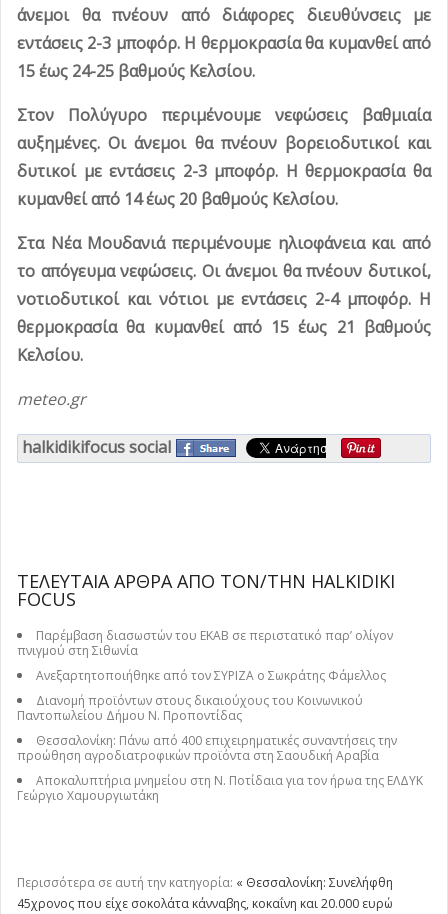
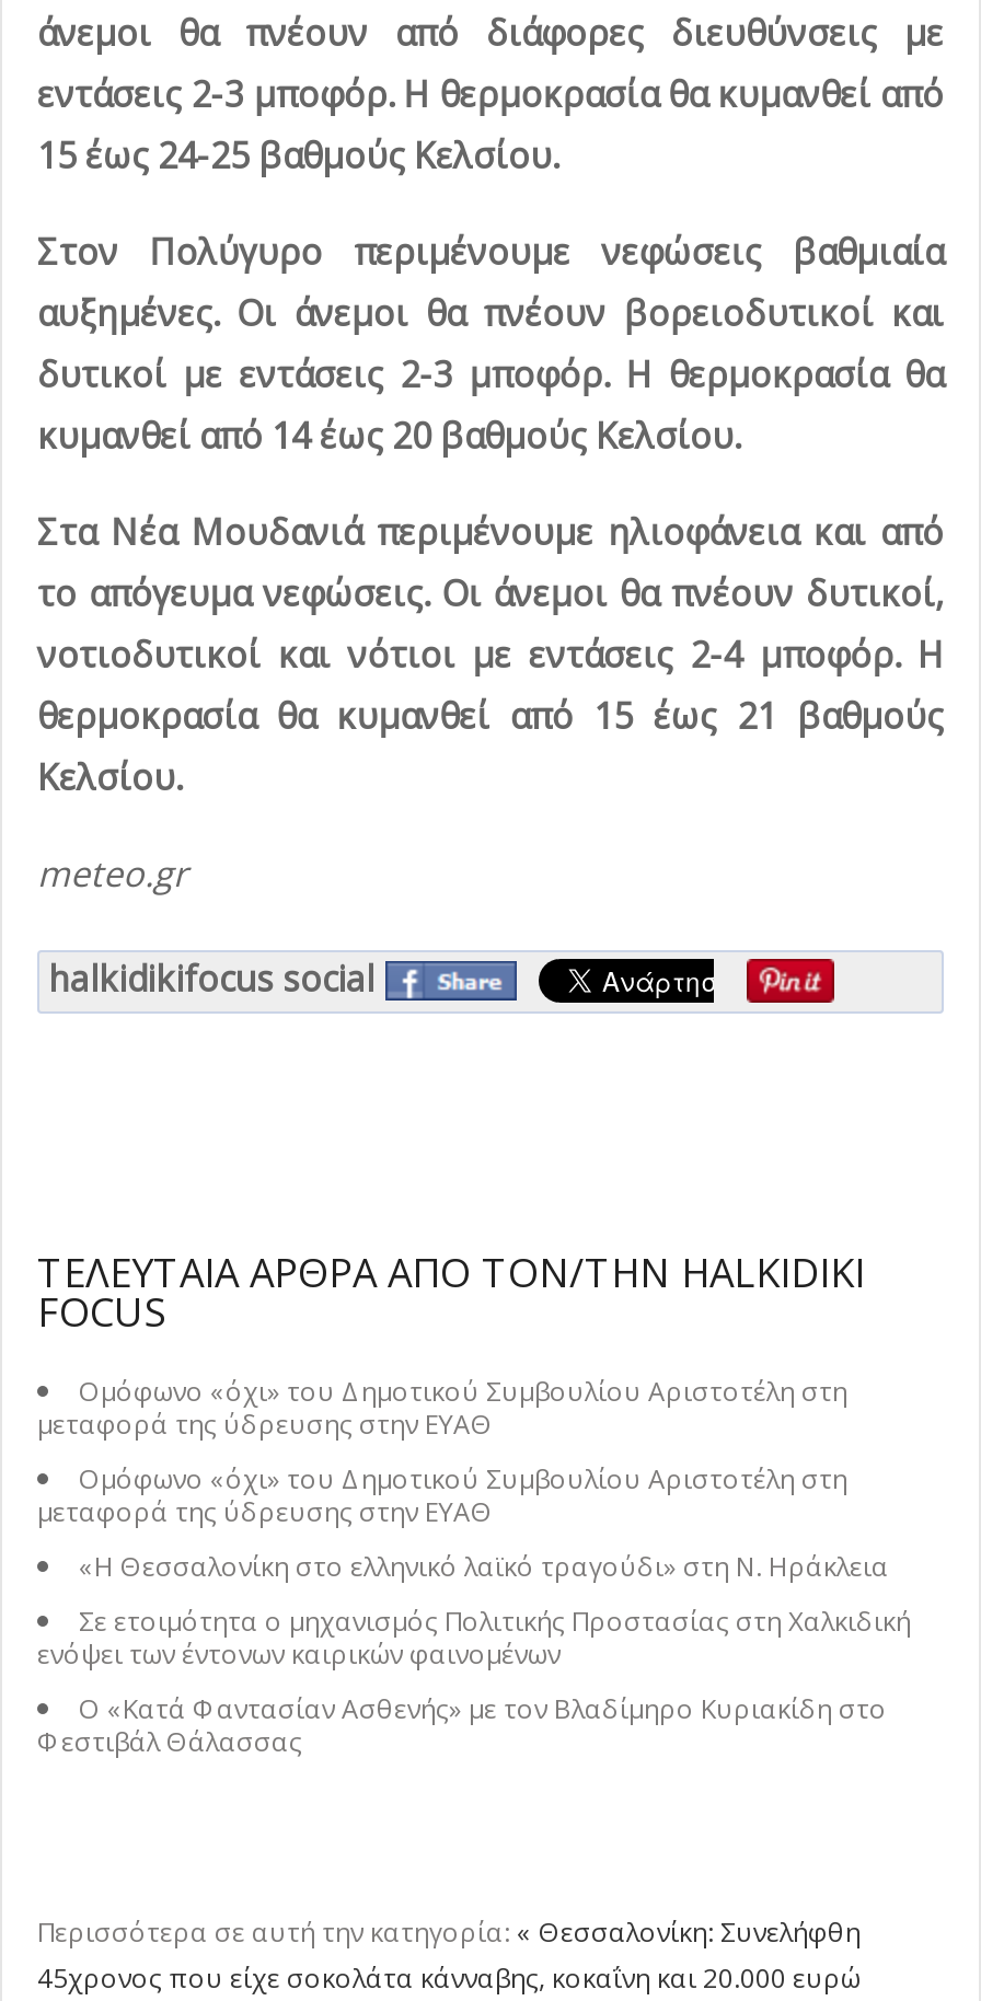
- Παρέμβαση διασωστών του ΕΚΑΒ σε περιστατικό παρ’ ολίγον
- πνιγμού στη Σιθωνία
+ Ομόφωνο «όχι» του Δημοτικού Συμβουλίου Αριστοτέλη στη
+ μεταφορά της ύδρευσης στην ΕΥΑΘ

- Ανεξαρτητοποιήθηκε από τον ΣΥΡΙΖΑ ο Σωκράτης Φάμελλος
+ Ομόφωνο «όχι» του Δημοτικού Συμβουλίου Αριστοτέλη στη
+ μεταφορά της ύδρευσης στην ΕΥΑΘ

- Διανομή προϊόντων στους δικαιούχους του Κοινωνικού
- Παντοπωλείου Δήμου Ν. Προποντίδας
+ «Η Θεσσαλονίκη στο ελληνικό λαϊκό τραγούδι» στη Ν. Ηράκλεια

- Θεσσαλονίκη: Πάνω από 400 επιχειρηματικές συναντήσεις την
- προώθηση αγροδιατροφικών προϊόντα στη Σαουδική Αραβία
+ Σε ετοιμότητα ο μηχανισμός Πολιτικής Προστασίας στη Χαλκιδική
+ ενόψει των έντονων καιρικών φαινομένων

- Αποκαλυπτήρια μνημείου στη Ν. Ποτίδαια για τον ήρωα της ΕΛΔΥΚ
- Γεώργιο Χαμουργιωτάκη
+ Ο «Κατά Φαντασίαν Ασθενής» με τον Βλαδίμηρο Κυριακίδη στο
+ Φεστιβάλ Θάλασσας
